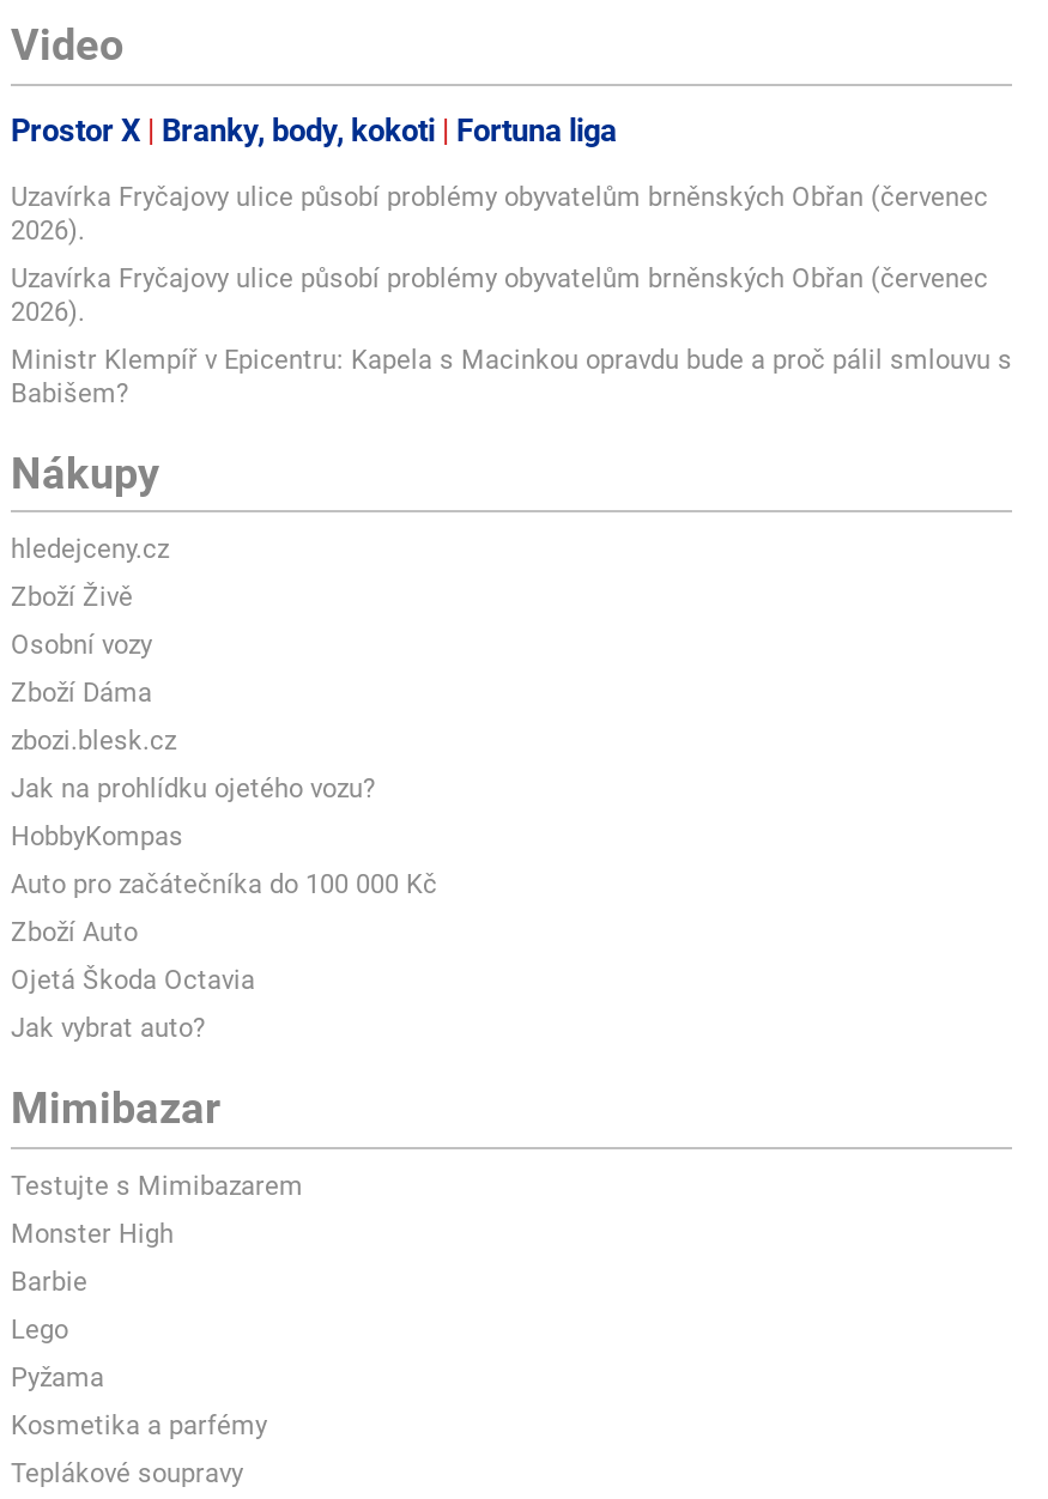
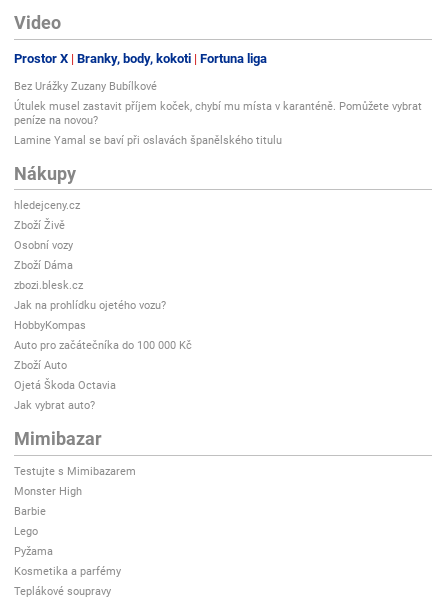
- Uzavírka Fryčajovy ulice působí problémy obyvatelům brněnských Obřan (červenec
- 2026).
+ Bez Urážky Zuzany Bubílkové

- Uzavírka Fryčajovy ulice působí problémy obyvatelům brněnských Obřan (červenec
- 2026).
+ Útulek musel zastavit příjem koček, chybí mu místa v karanténě. Pomůžete vybrat
+ peníze na novou?

- Ministr Klempíř v Epicentru: Kapela s Macinkou opravdu bude a proč pálil smlouvu s
- Babišem?
+ Lamine Yamal se baví při oslavách španělského titulu
